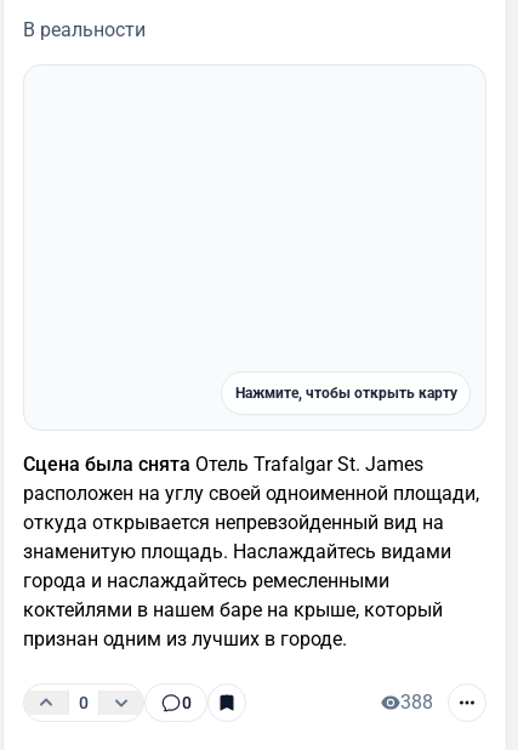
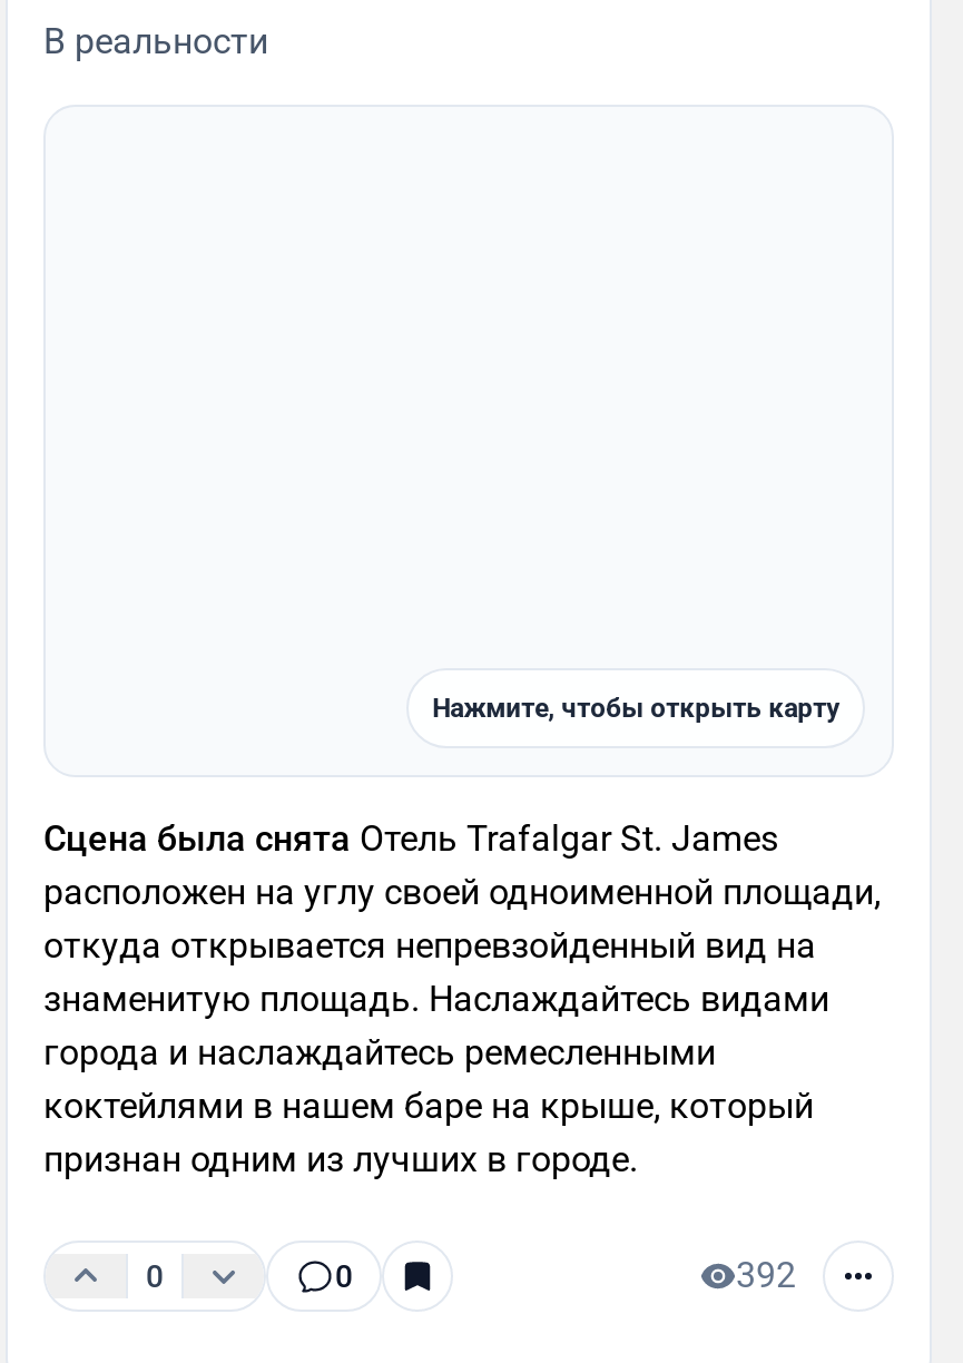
- 388
+ 392
